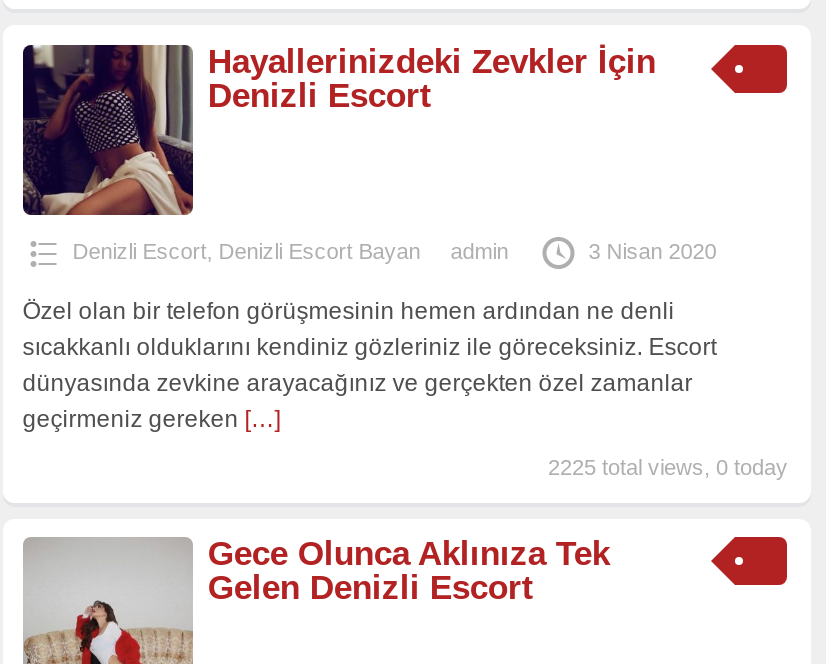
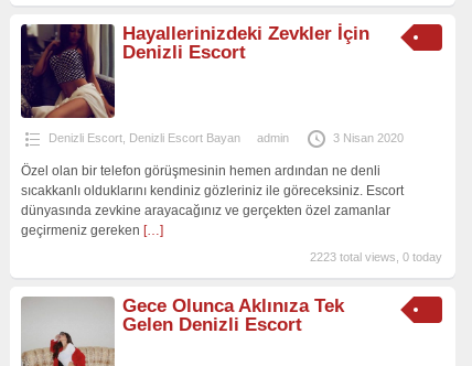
- 2225 total views, 0 today
+ 2223 total views, 0 today
